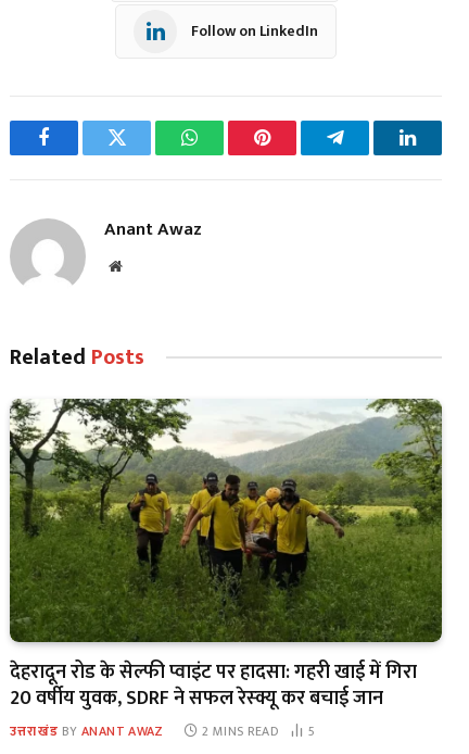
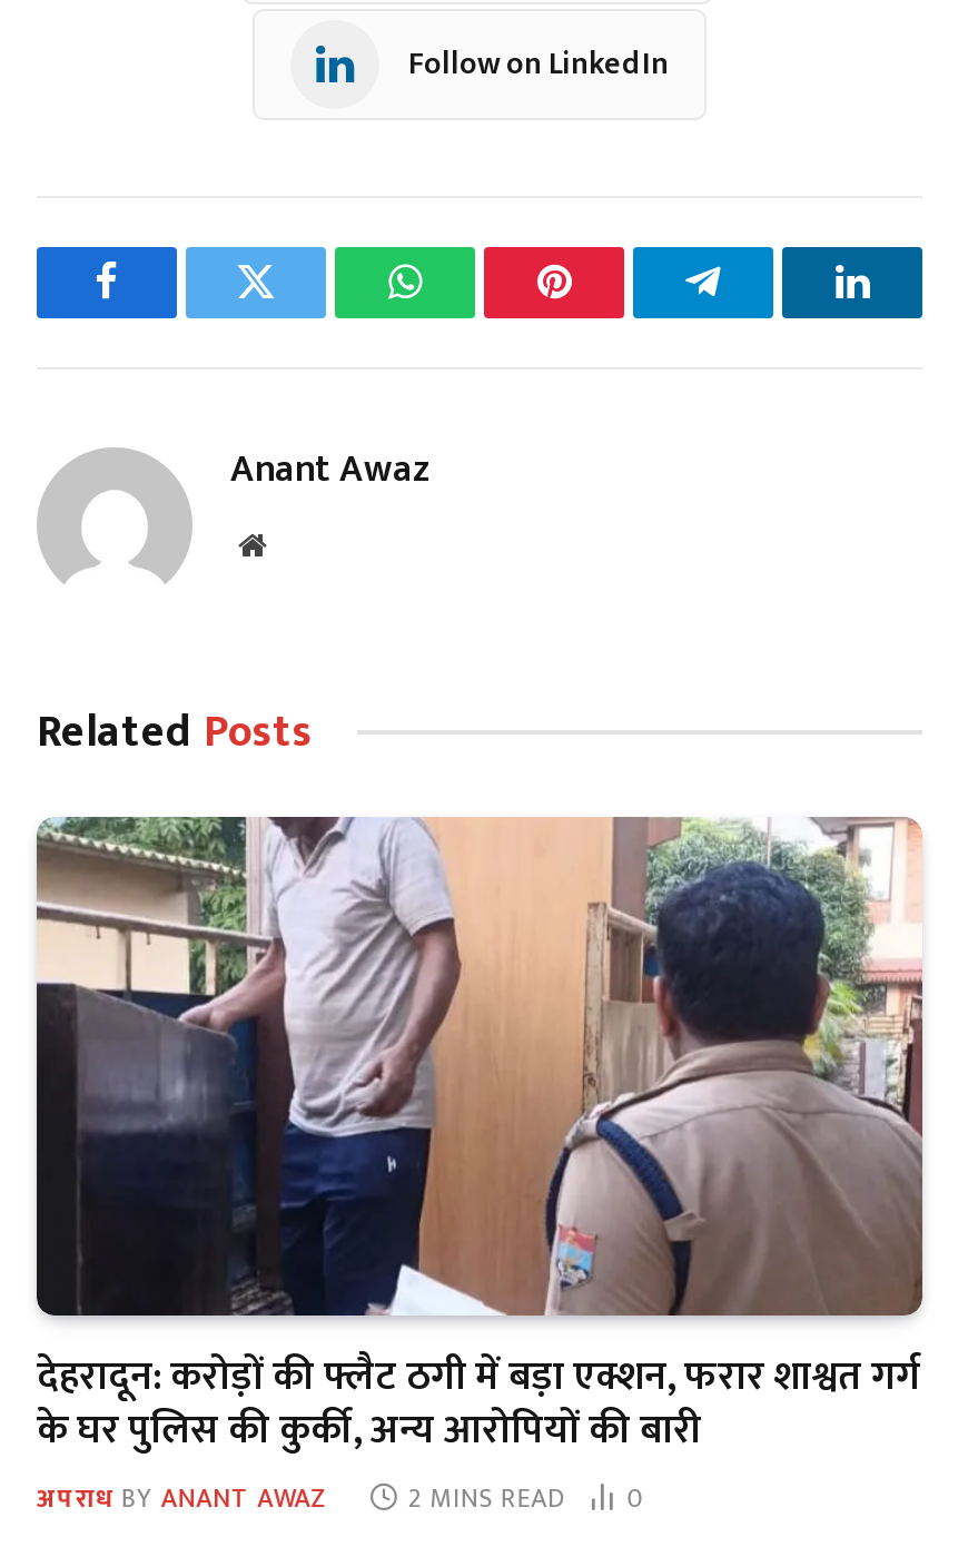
- [image]
- देहरादून रोड के सेल्फी प्वाइंट पर हादसा: गहरी खाई में गिरा
- 20 वर्षीय युवक, SDRF ने सफल रेस्क्यू कर बचाई जान
- उत्तराखंड BY ANANT AWAZ
+ [image]
+ देहरादून: करोड़ों की फ्लैट ठगी में बड़ा एक्शन, फरार शाश्वत गर्ग
+ के घर पुलिस की कुर्की, अन्य आरोपियों की बारी
+ अपराध BY ANANT AWAZ

- 5
+ 0
